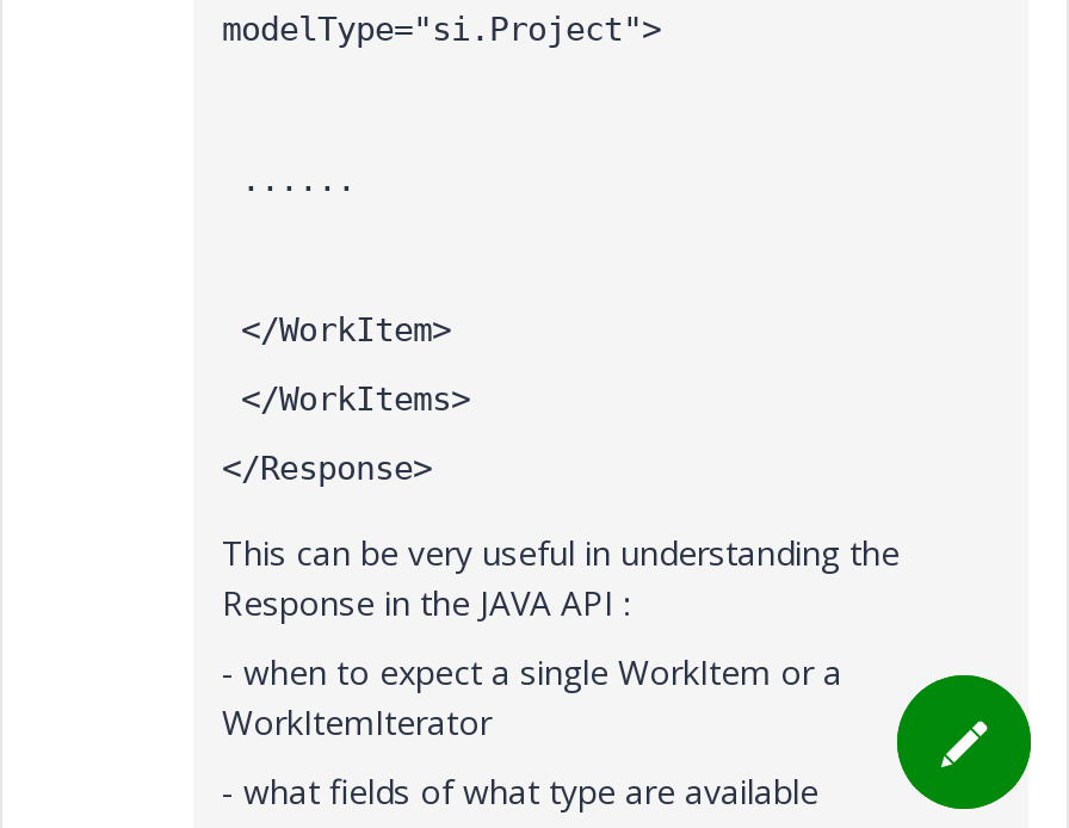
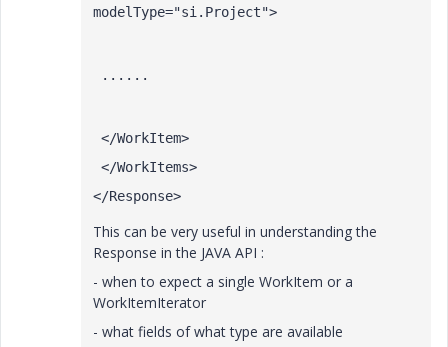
- [image]
